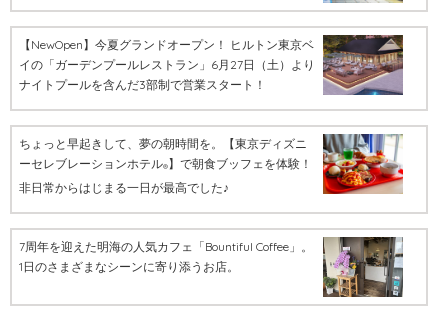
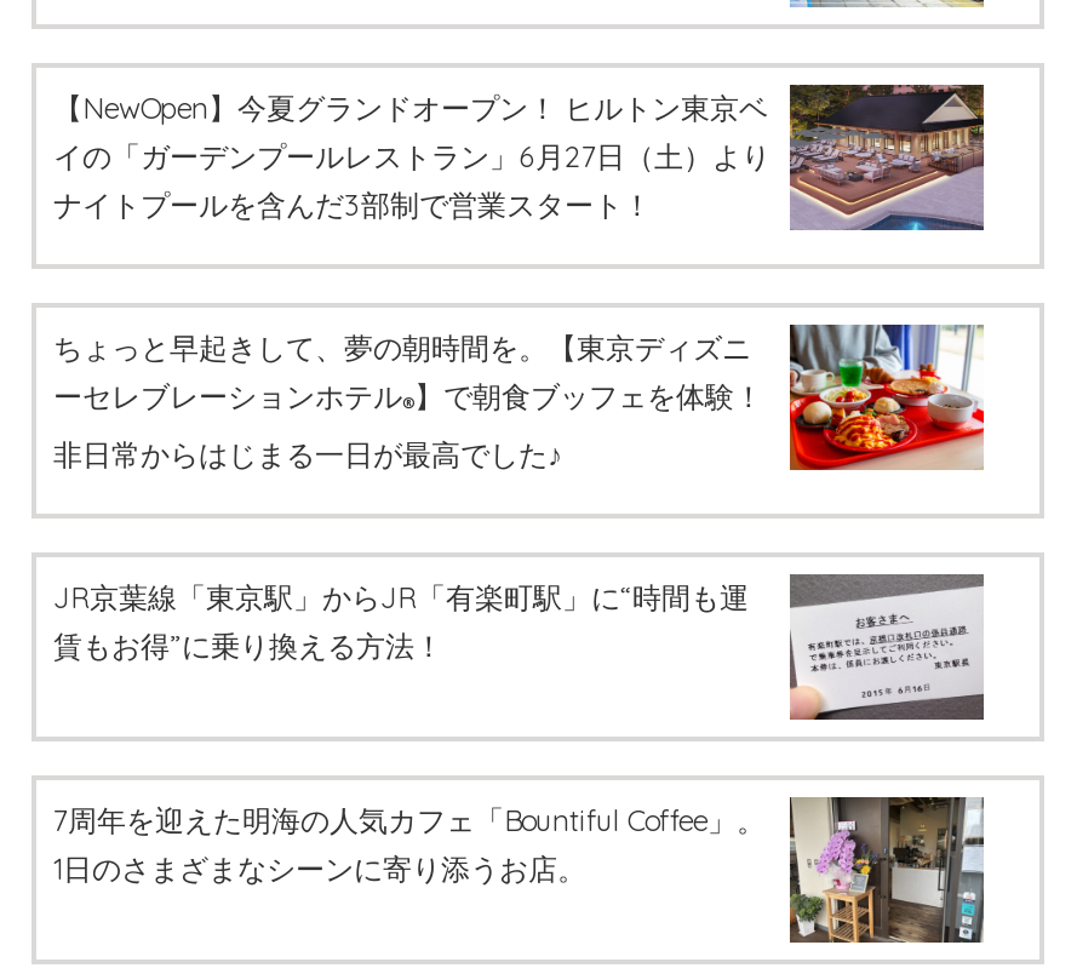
+ [image]
+ JR京葉線「東京駅」からJR「有楽町駅」に“時間も運
+ 賃もお得”に乗り換える方法！
